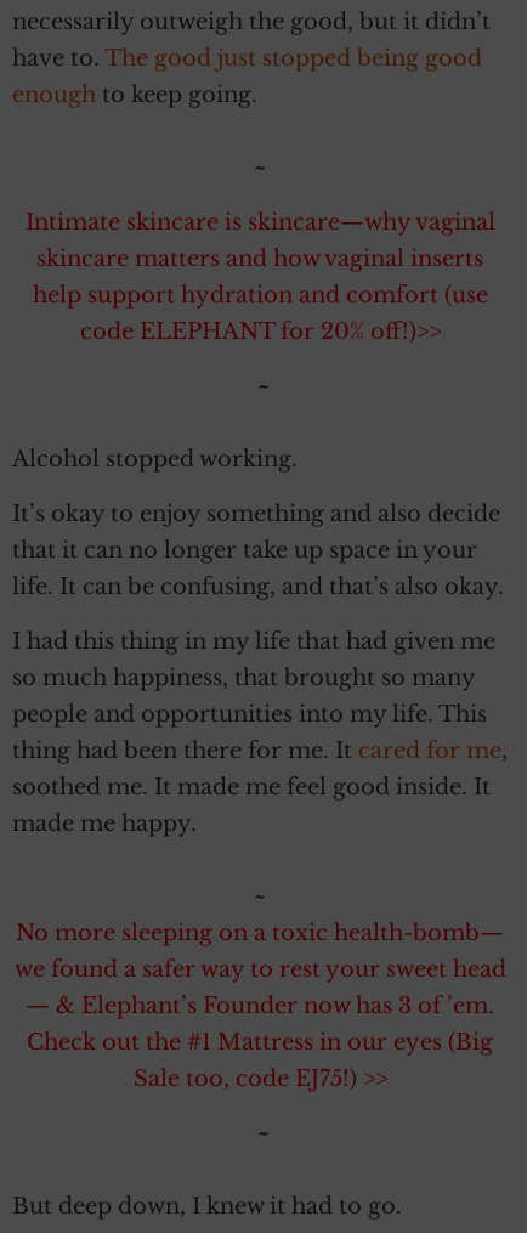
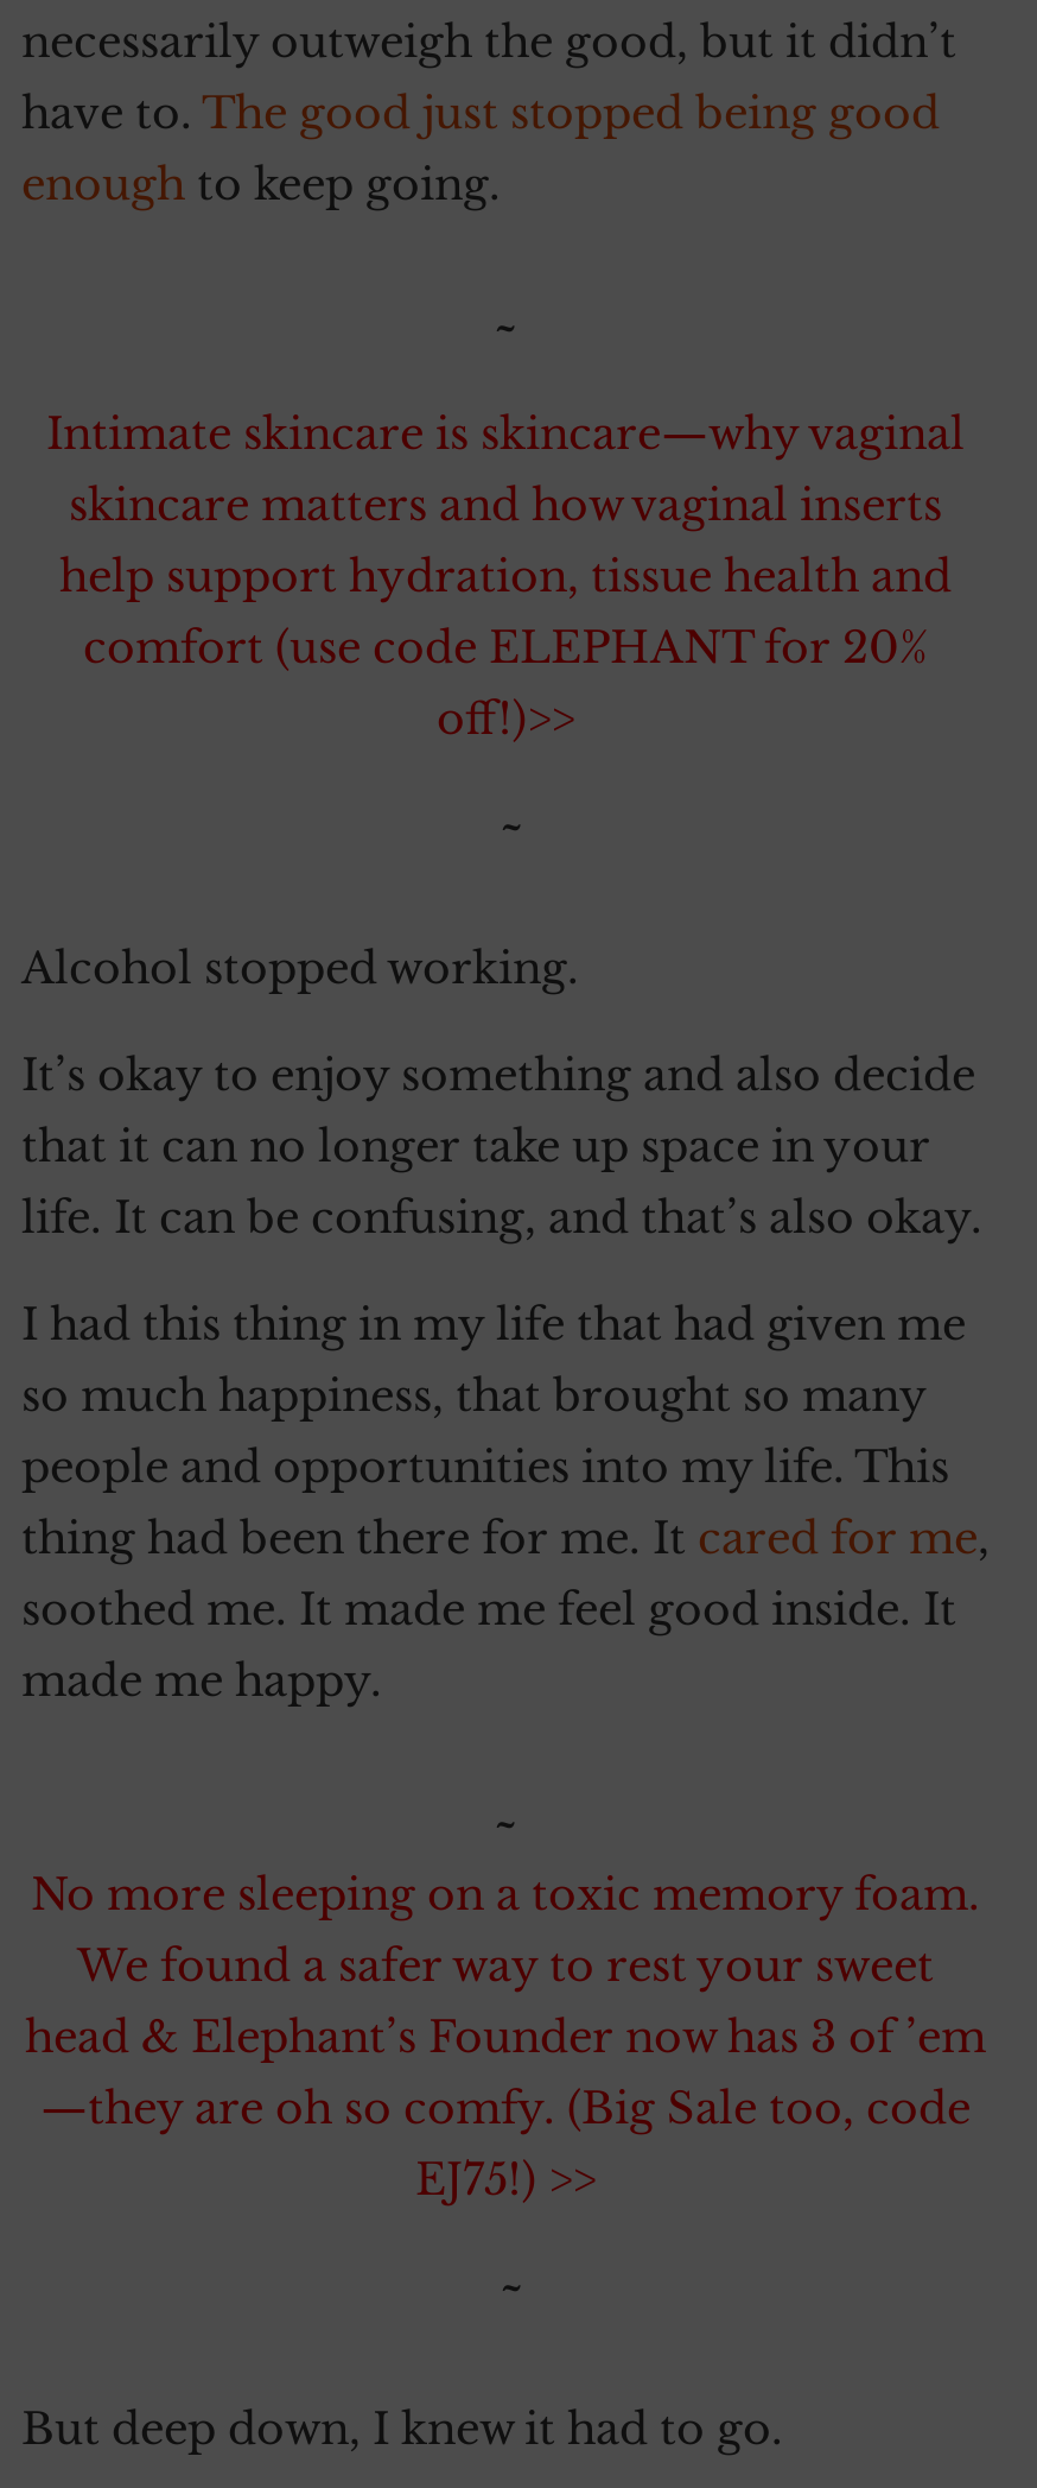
- help support hydration and comfort (use
- code ELEPHANT for 20% off!)>>
+ help support hydration, tissue health and
+ comfort (use code ELEPHANT for 20%
+ off!)>>

- No more sleeping on a toxic health-bomb—
- we found a safer way to rest your sweet head
- — & Elephant’s Founder now has 3 of ’em.
- Check out the #1 Mattress in our eyes (Big
- Sale too, code EJ75!) >>
+ No more sleeping on a toxic memory foam.
+ We found a safer way to rest your sweet
+ head & Elephant’s Founder now has 3 of ’em
+ —they are oh so comfy. (Big Sale too, code
+ EJ75!) >>
